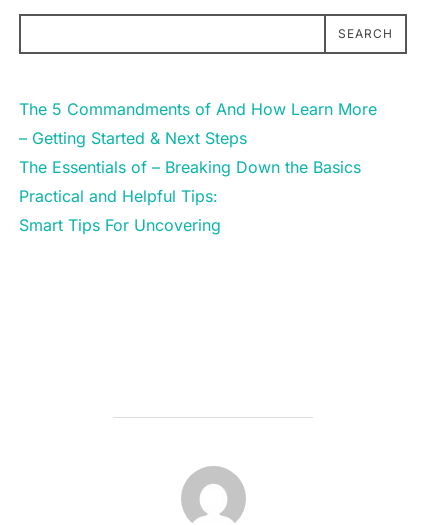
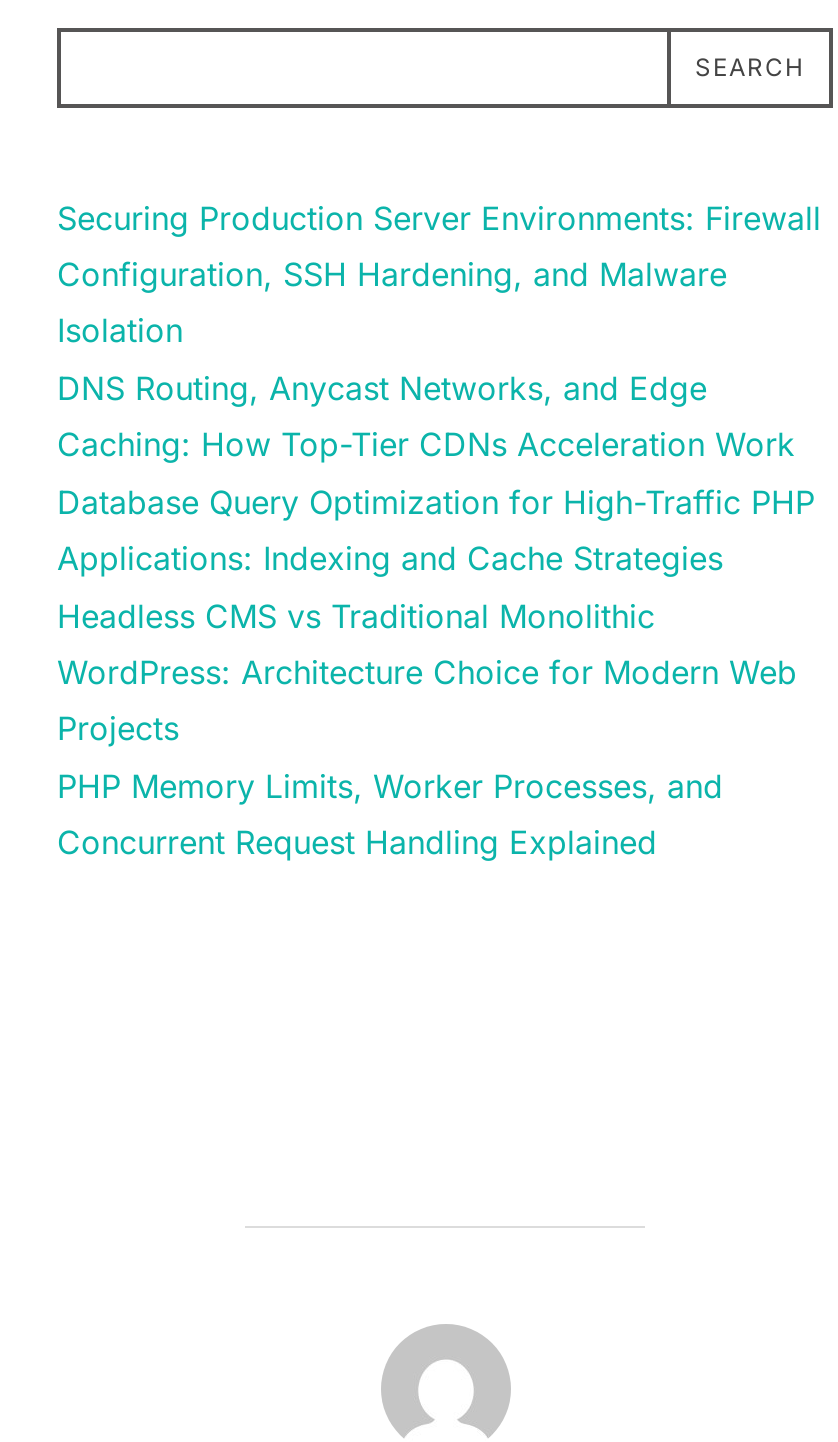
- The 5 Commandments of And How Learn More
- – Getting Started & Next Steps
- The Essentials of – Breaking Down the Basics
- Practical and Helpful Tips:
- Smart Tips For Uncovering
+ Securing Production Server Environments: Firewall
+ Configuration, SSH Hardening, and Malware
+ Isolation
+ DNS Routing, Anycast Networks, and Edge
+ Caching: How Top-Tier CDNs Acceleration Work
+ Database Query Optimization for High-Traffic PHP
+ Applications: Indexing and Cache Strategies
+ Headless CMS vs Traditional Monolithic
+ WordPress: Architecture Choice for Modern Web
+ Projects
+ PHP Memory Limits, Worker Processes, and
+ Concurrent Request Handling Explained
